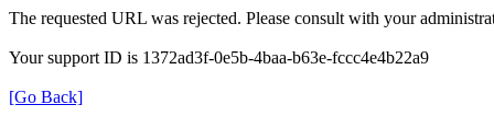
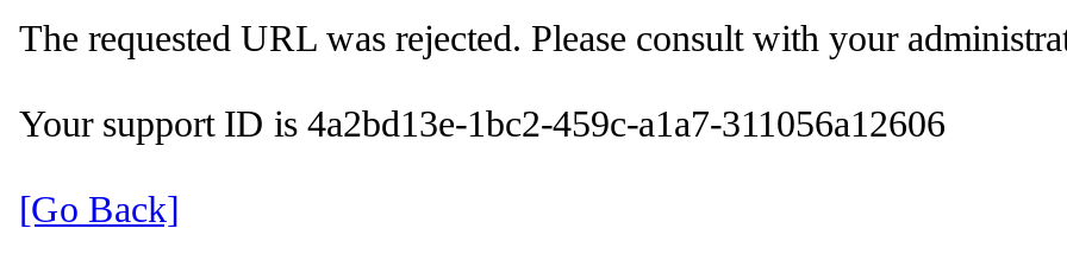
- Your support ID is 1372ad3f-0e5b-4baa-b63e-fccc4e4b22a9
+ Your support ID is 4a2bd13e-1bc2-459c-a1a7-311056a12606
